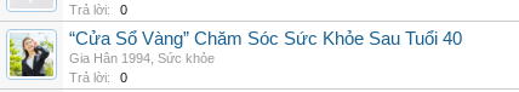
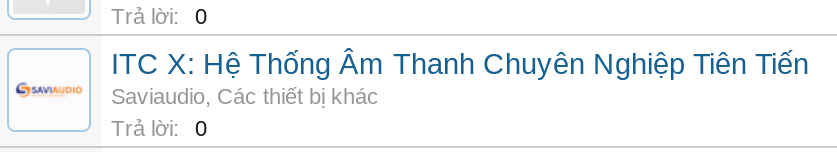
- [image]
- “Cửa Sổ Vàng” Chăm Sóc Sức Khỏe Sau Tuổi 40
- Gia Hân 1994, Sức khỏe
+ [image]
+ ITC X: Hệ Thống Âm Thanh Chuyên Nghiệp Tiên Tiến
+ Saviaudio, Các thiết bị khác
